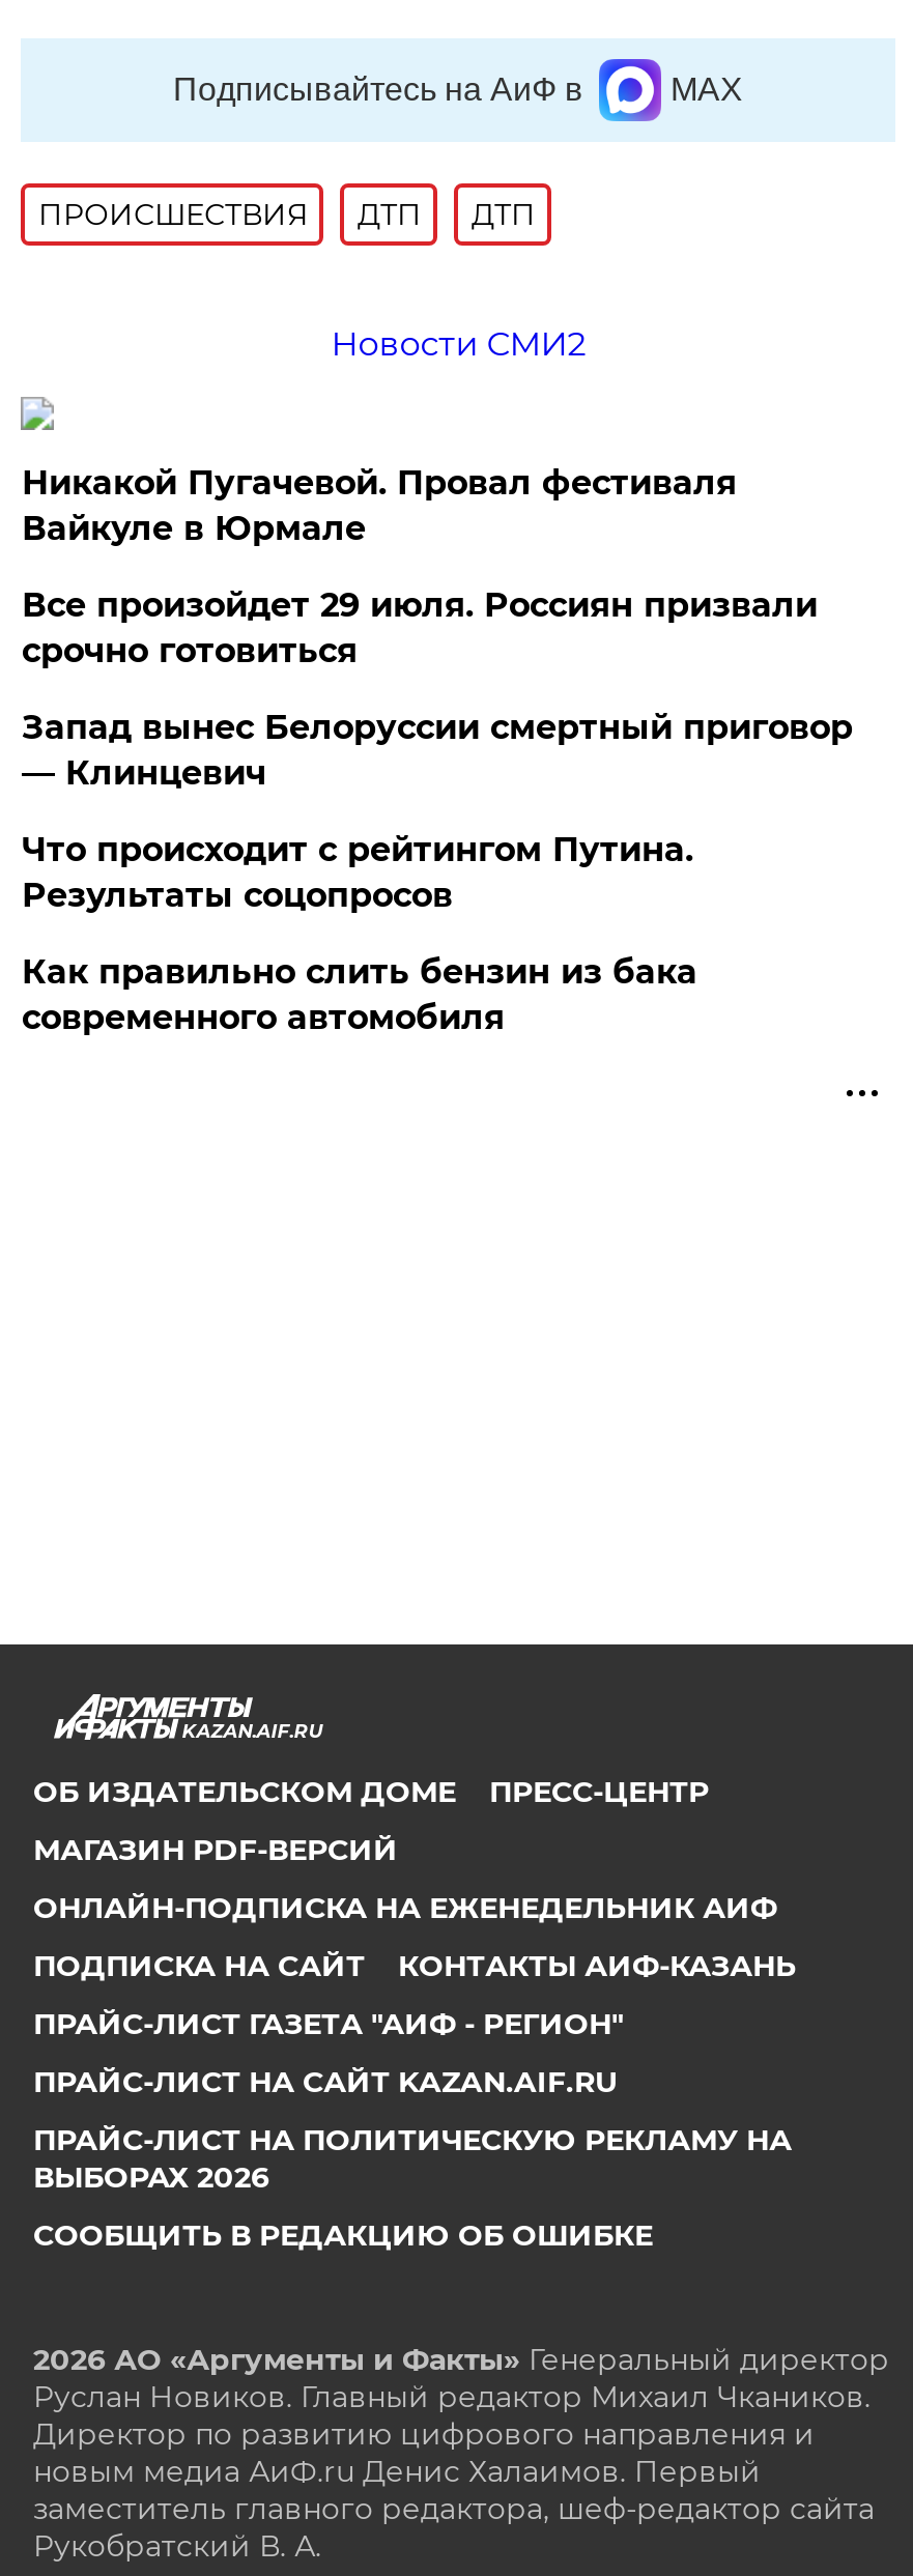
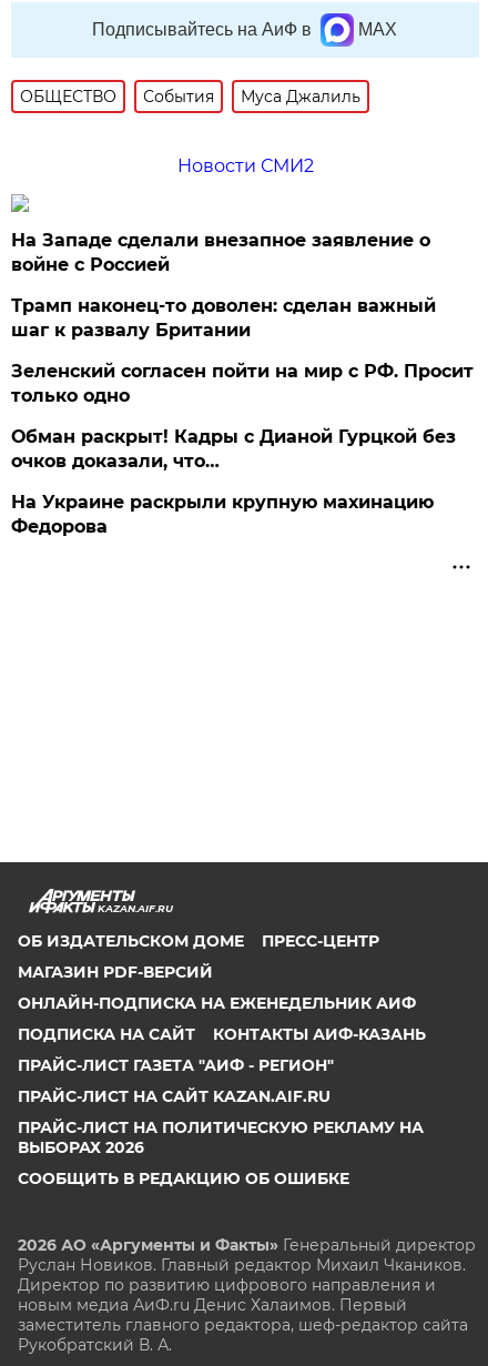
- ПРОИСШЕСТВИЯ
- ДТП
- ДТП
+ ОБЩЕСТВО
+ События
+ Муса Джалиль

- Никакой Пугачевой. Провал фестиваля
- Вайкуле в Юрмале
+ На Западе сделали внезапное заявление о
+ войне с Россией

- Все произойдет 29 июля. Россиян призвали
- срочно готовиться
+ Трамп наконец-то доволен: сделан важный
+ шаг к развалу Британии

- Запад вынес Белоруссии смертный приговор
- — Клинцевич
+ Зеленский согласен пойти на мир с РФ. Просит
+ только одно

- Что происходит с рейтингом Путина.
- Результаты соцопросов
+ Обман раскрыт! Кадры с Дианой Гурцкой без
+ очков доказали, что…

- Как правильно слить бензин из бака
- современного автомобиля
+ На Украине раскрыли крупную махинацию
+ Федорова
